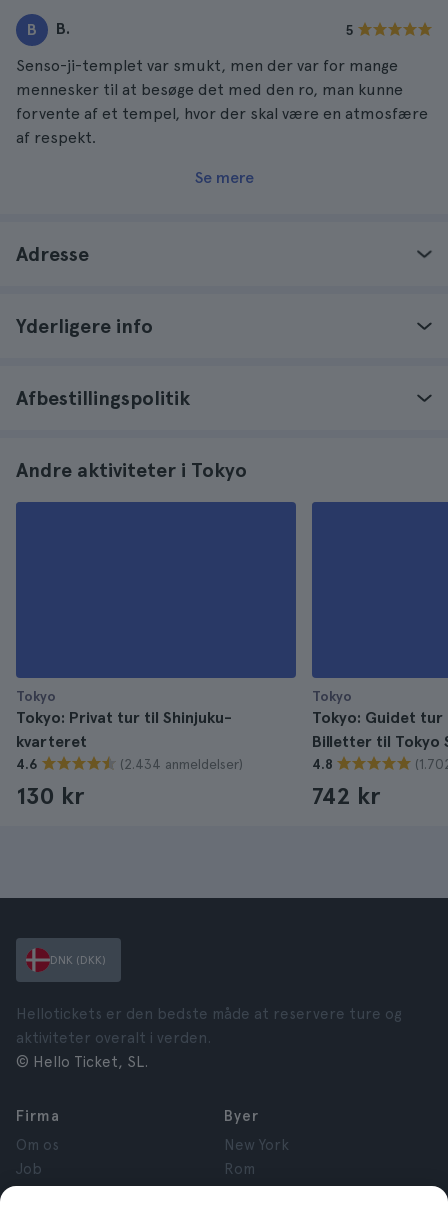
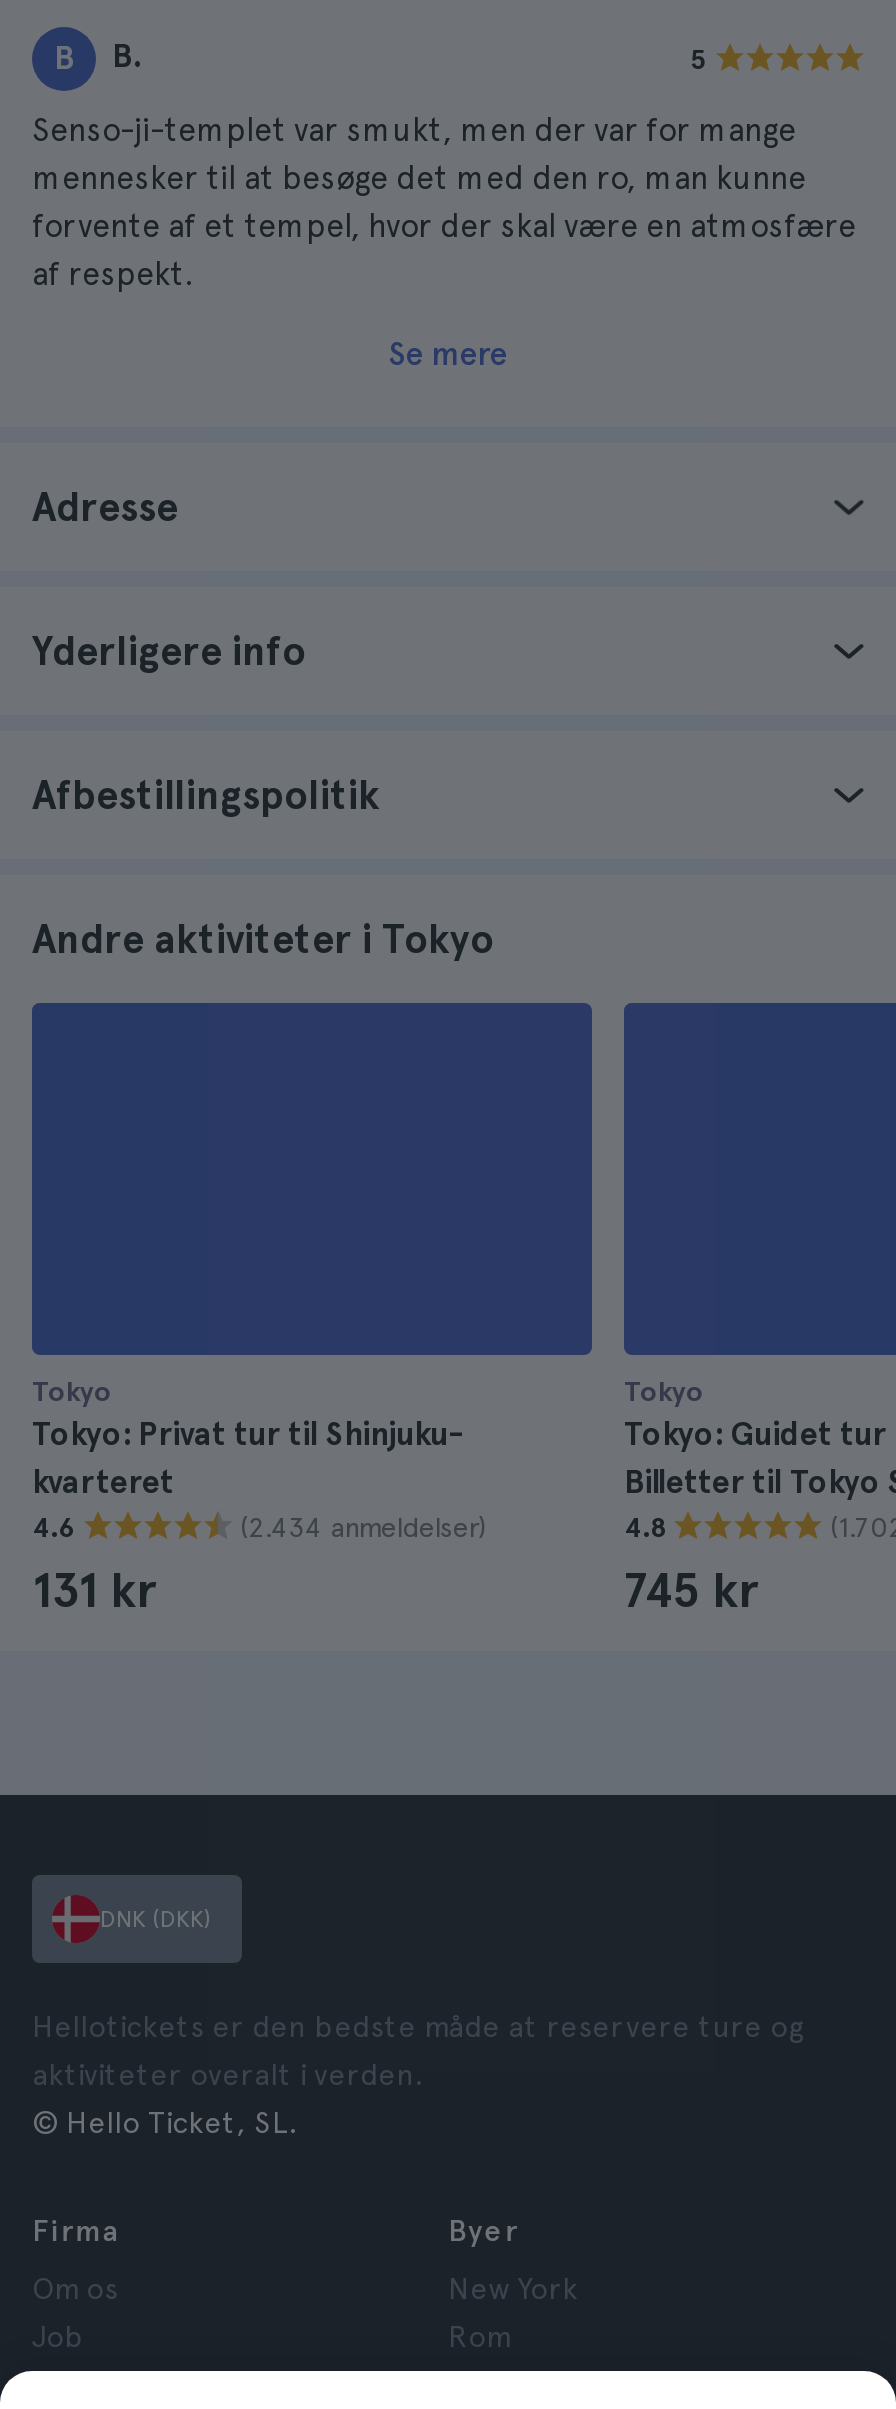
- 130 kr
+ 131 kr

- 742 kr
+ 745 kr
